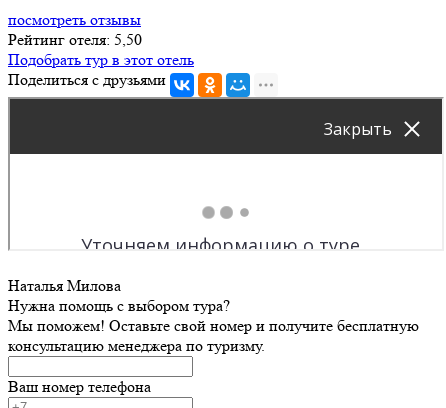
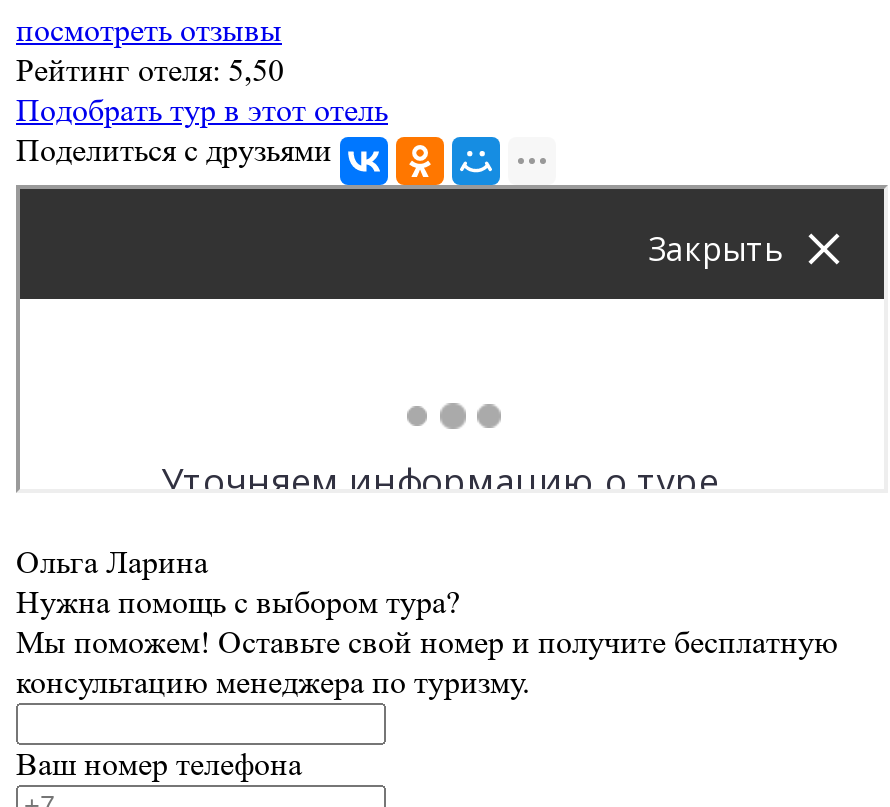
- Наталья Милова
+ Ольга Ларина
